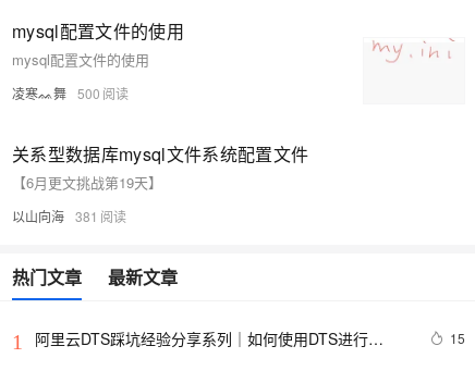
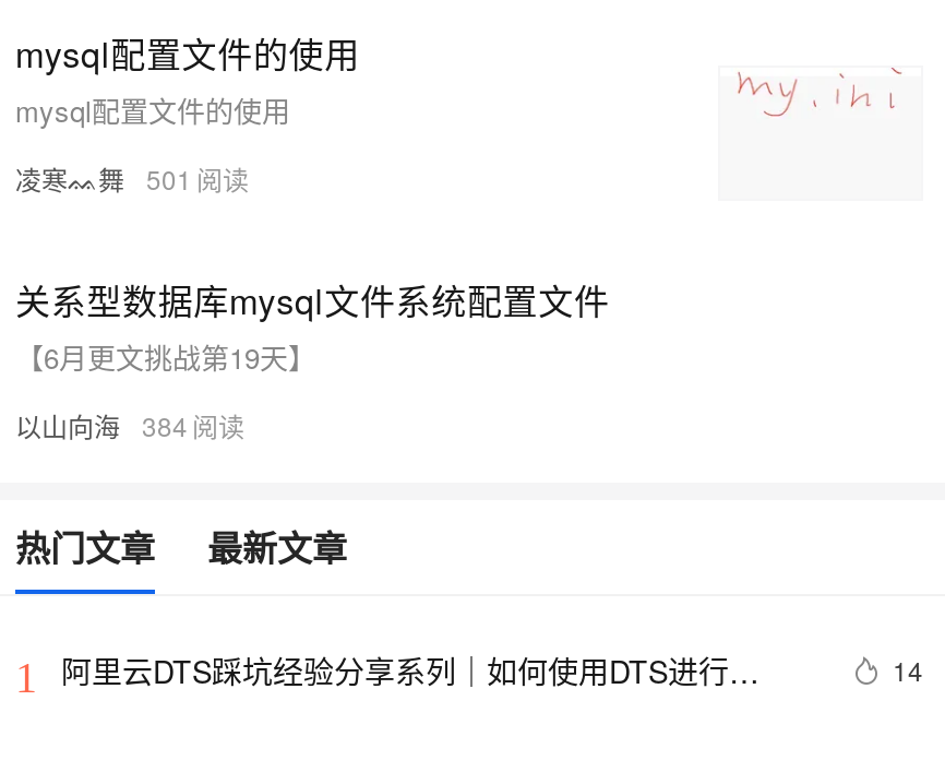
- 凌寒ᨐ舞 500
+ 凌寒ᨐ舞 501

- 以山向海 381
+ 以山向海 384

- 15
+ 14
